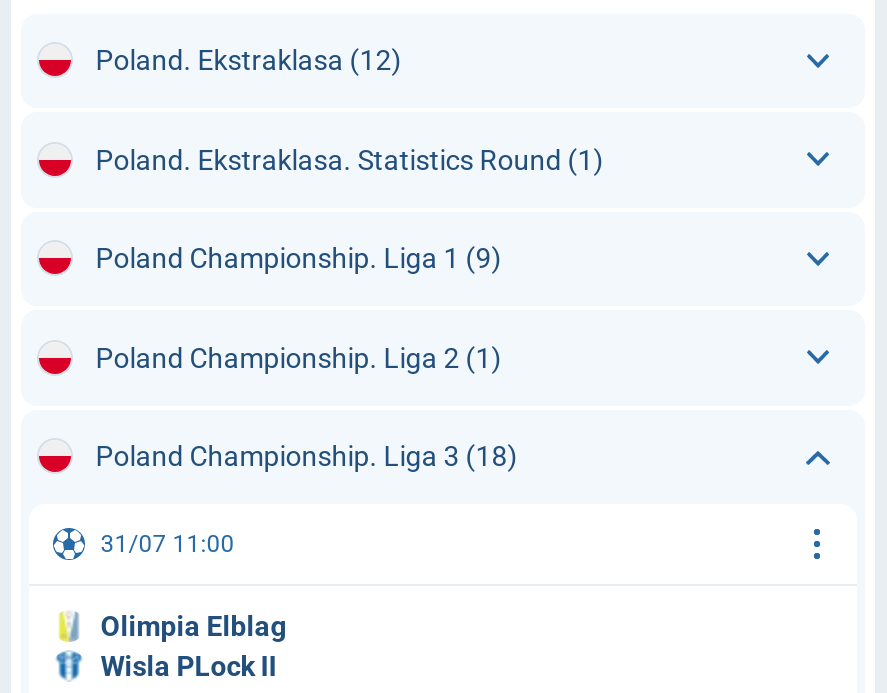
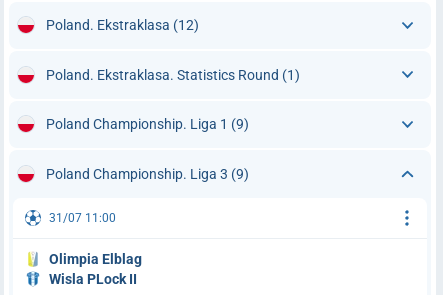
- Poland Championship. Liga 2 (1)
- Poland Championship. Liga 3 (18)
+ Poland Championship. Liga 3 (9)
